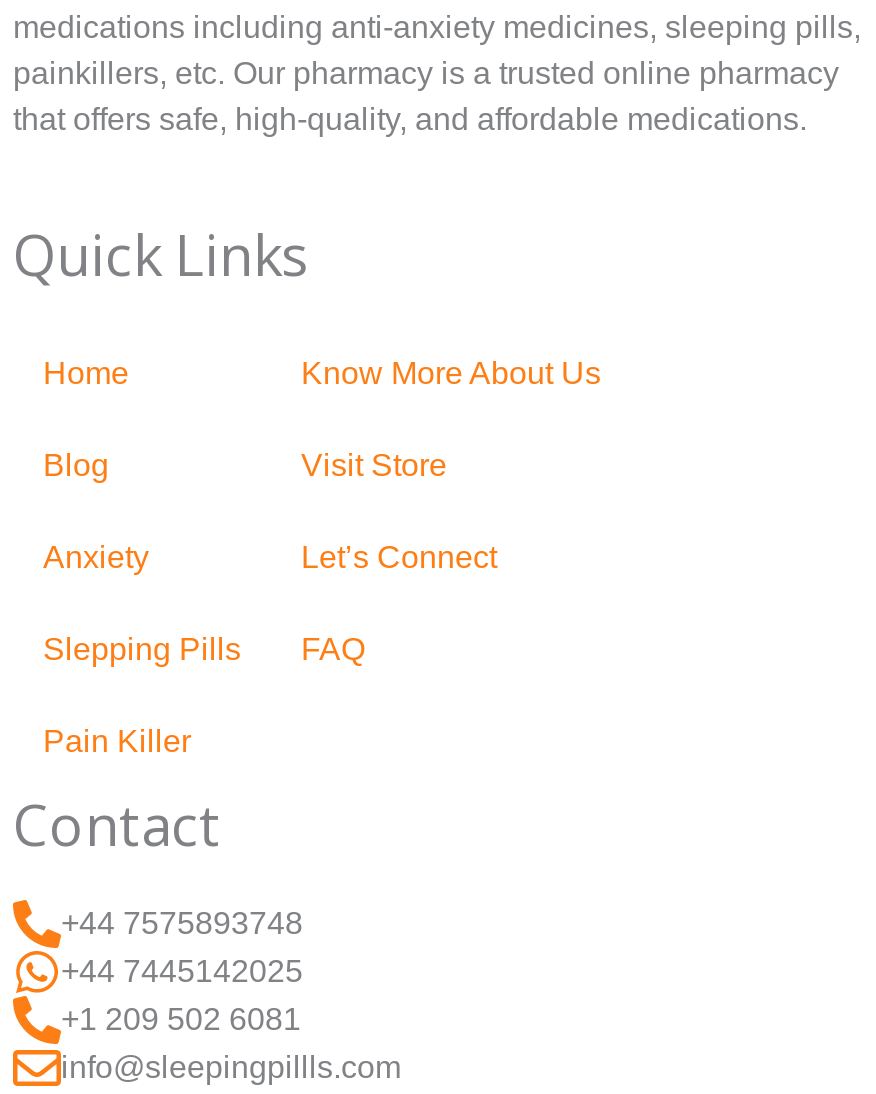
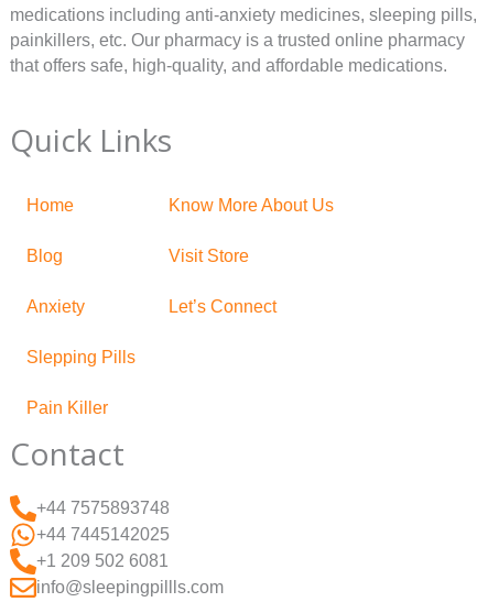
- FAQ
